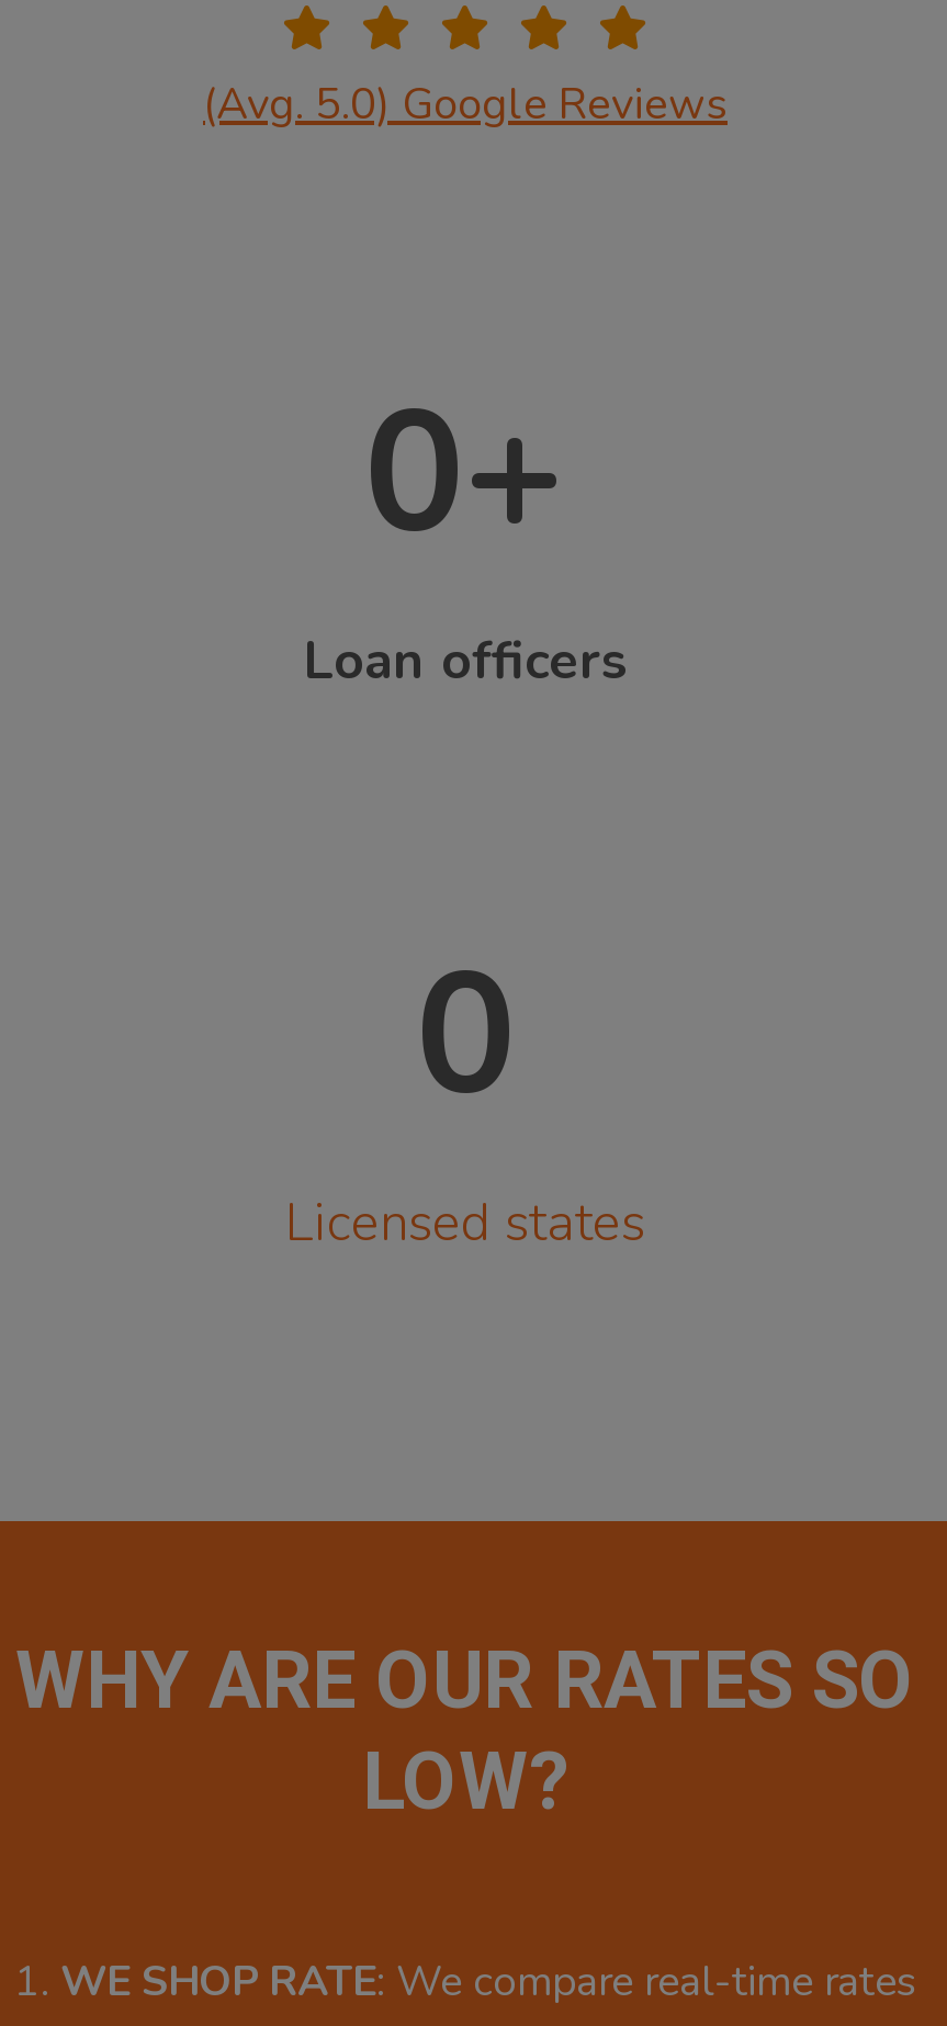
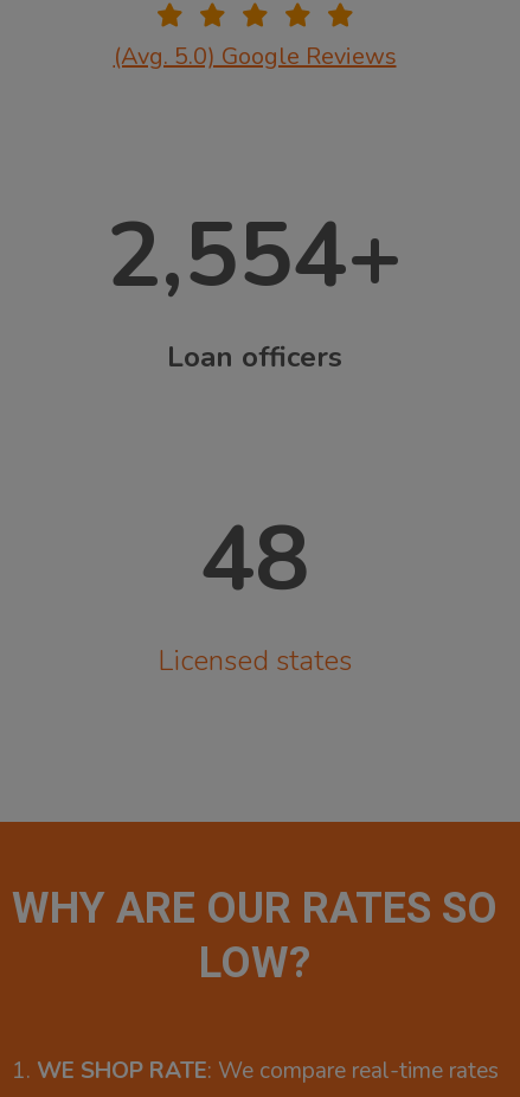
- 0+
+ 2,554+

- 0
+ 48
